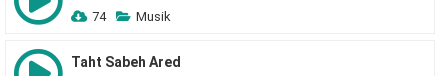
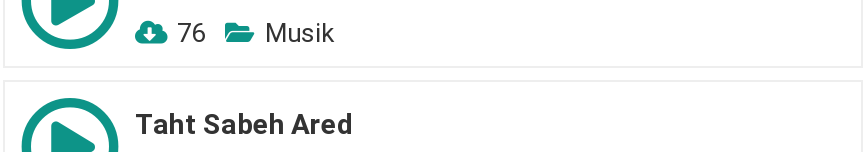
- 74 Musik
+ 76 Musik
